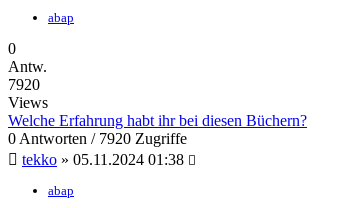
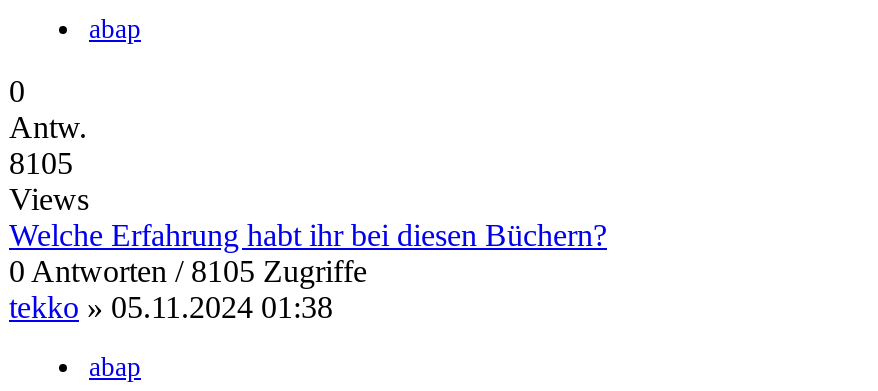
- 7920
+ 8105

- 0 Antworten / 7920 Zugriffe
+ 0 Antworten / 8105 Zugriffe
